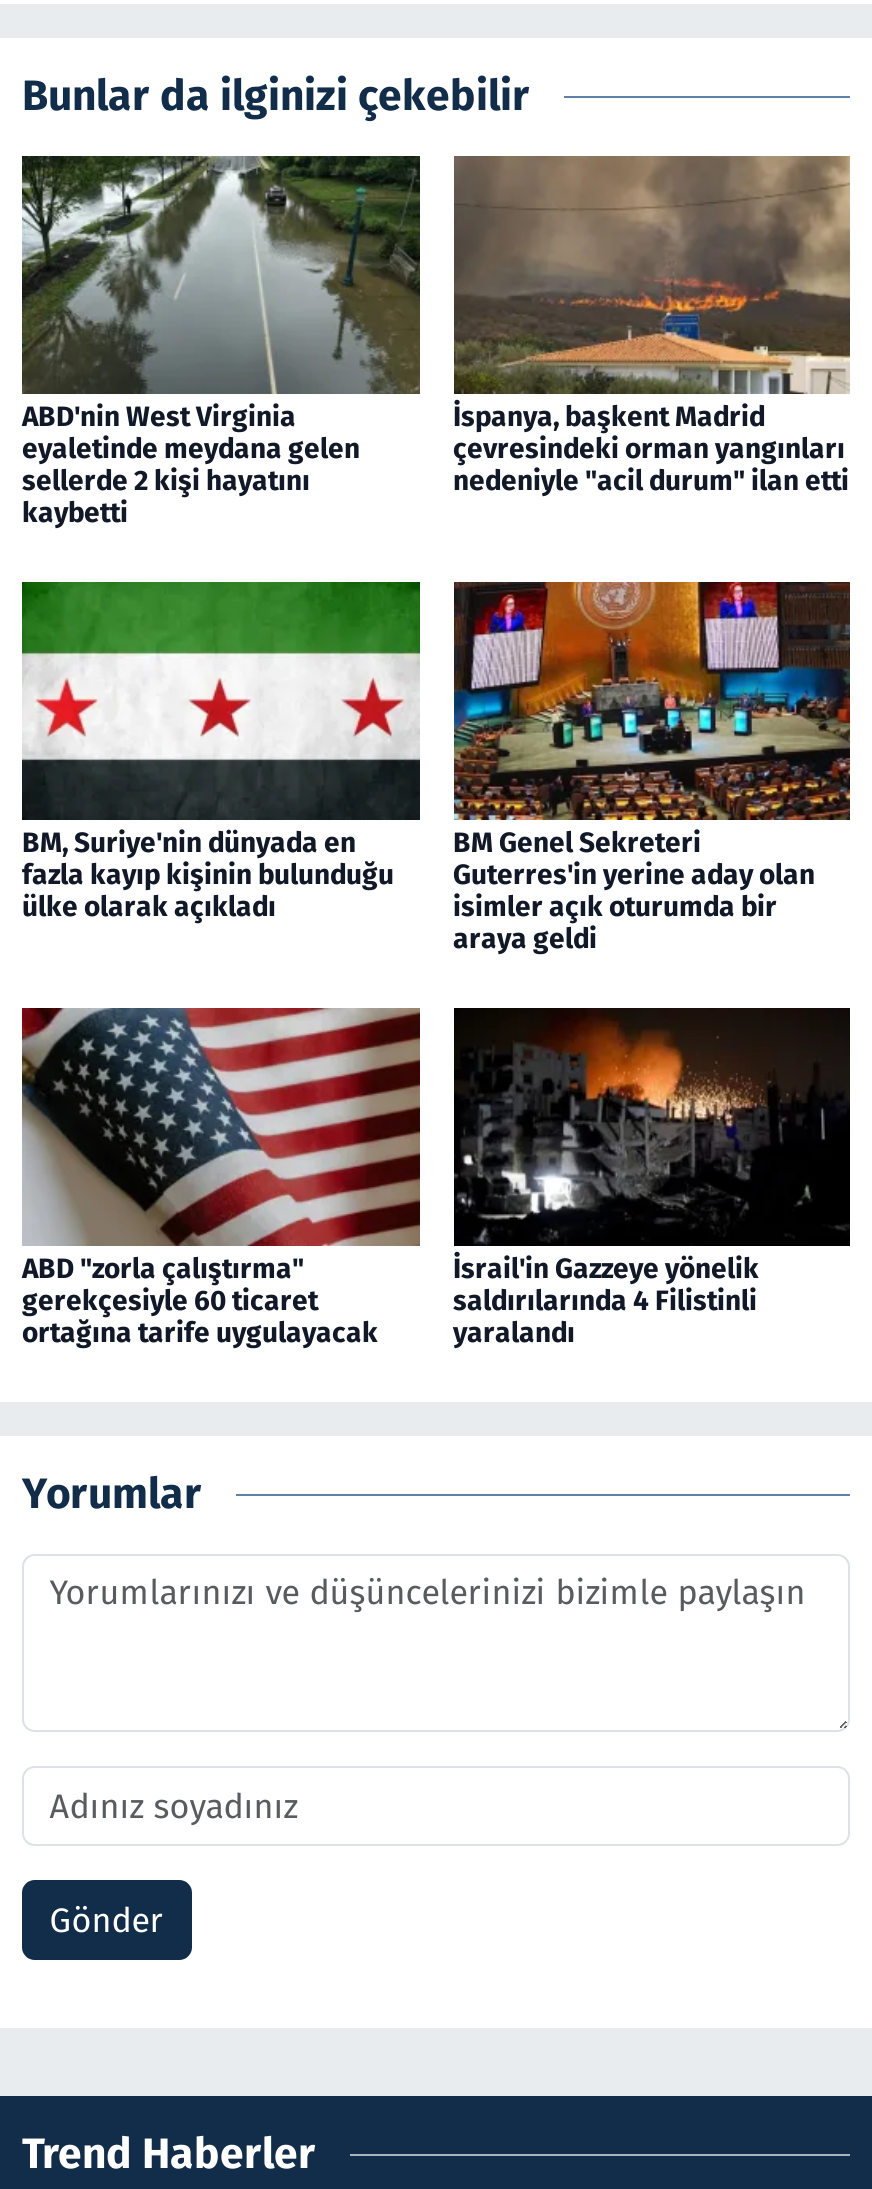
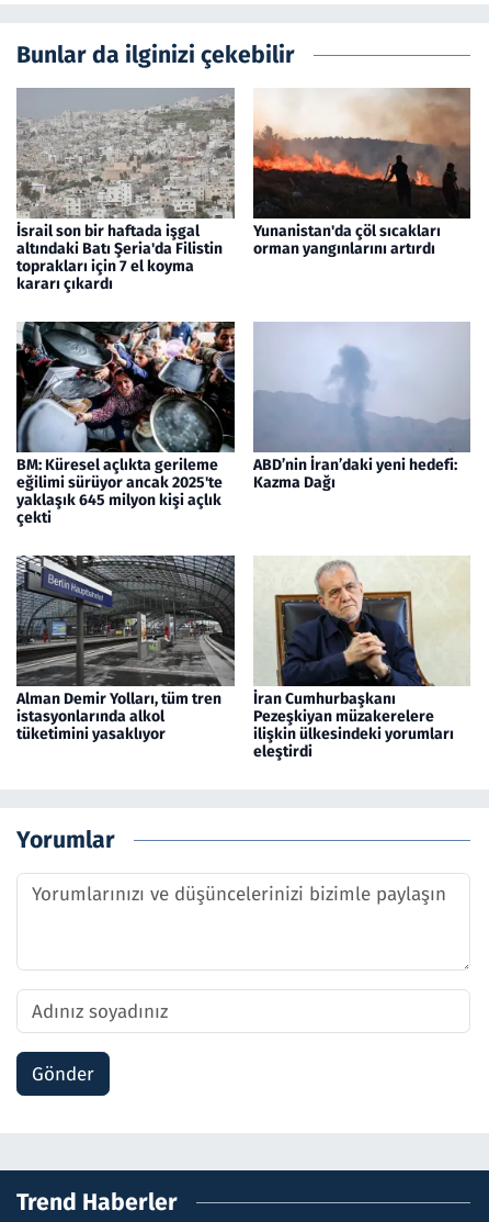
- [image]
- ABD'nin West Virginia
- eyaletinde meydana gelen
- sellerde 2 kişi hayatını
- kaybetti
+ [image]
+ İsrail son bir haftada işgal
+ altındaki Batı Şeria'da Filistin
+ toprakları için 7 el koyma
+ kararı çıkardı

- [image]
- İspanya, başkent Madrid
- çevresindeki orman yangınları
- nedeniyle "acil durum" ilan etti
+ [image]
+ Yunanistan'da çöl sıcakları
+ orman yangınlarını artırdı

- [image]
- BM, Suriye'nin dünyada en
- fazla kayıp kişinin bulunduğu
- ülke olarak açıkladı
+ [image]
+ BM: Küresel açlıkta gerileme
+ eğilimi sürüyor ancak 2025'te
+ yaklaşık 645 milyon kişi açlık
+ çekti

- [image]
- BM Genel Sekreteri
- Guterres'in yerine aday olan
- isimler açık oturumda bir
- araya geldi
+ [image]
+ ABD’nin İran’daki yeni hedefi:
+ Kazma Dağı

- [image]
- ABD "zorla çalıştırma"
- gerekçesiyle 60 ticaret
- ortağına tarife uygulayacak
+ [image]
+ Alman Demir Yolları, tüm tren
+ istasyonlarında alkol
+ tüketimini yasaklıyor

- [image]
- İsrail'in Gazzeye yönelik
- saldırılarında 4 Filistinli
- yaralandı
+ [image]
+ İran Cumhurbaşkanı
+ Pezeşkiyan müzakerelere
+ ilişkin ülkesindeki yorumları
+ eleştirdi
